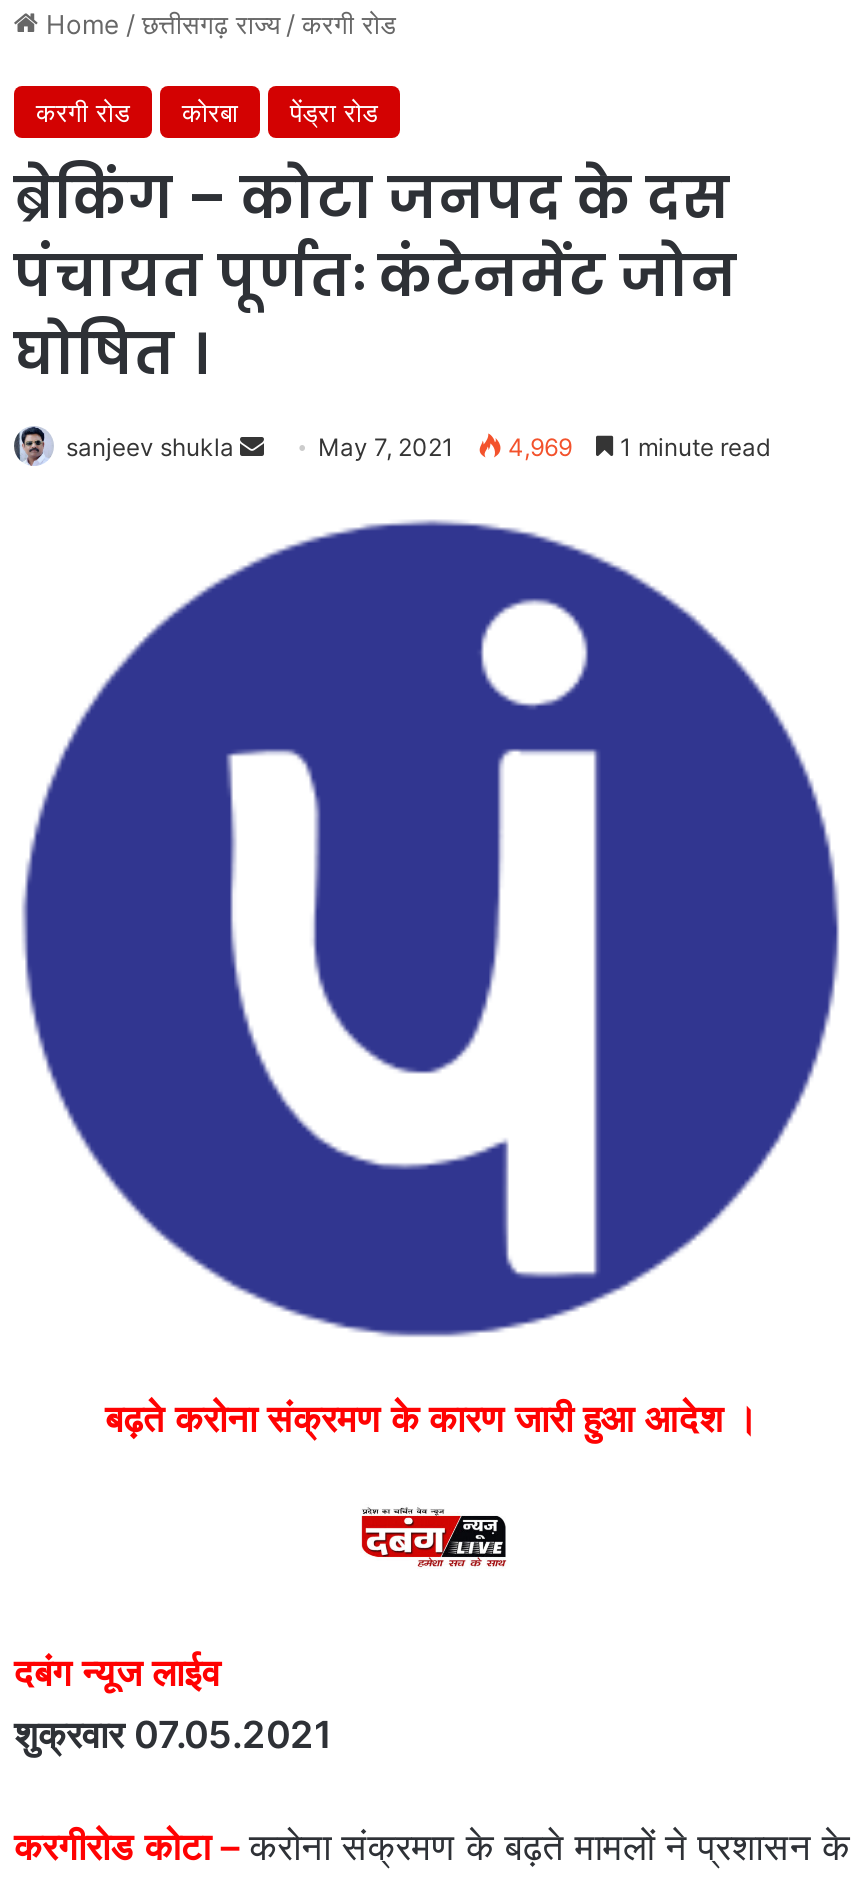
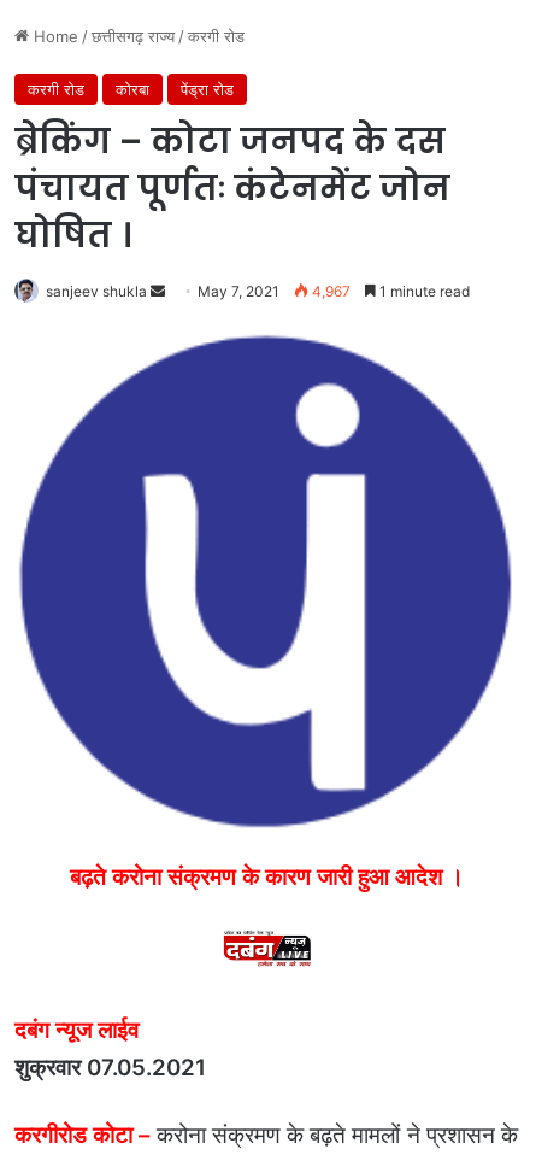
- 4,969
+ 4,967
